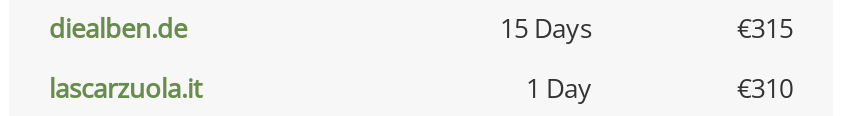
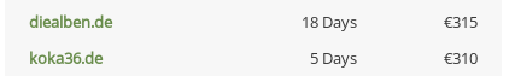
- 15 Days
+ 18 Days

- lascarzuola.it
- 1 Day
+ koka36.de
+ 5 Days
